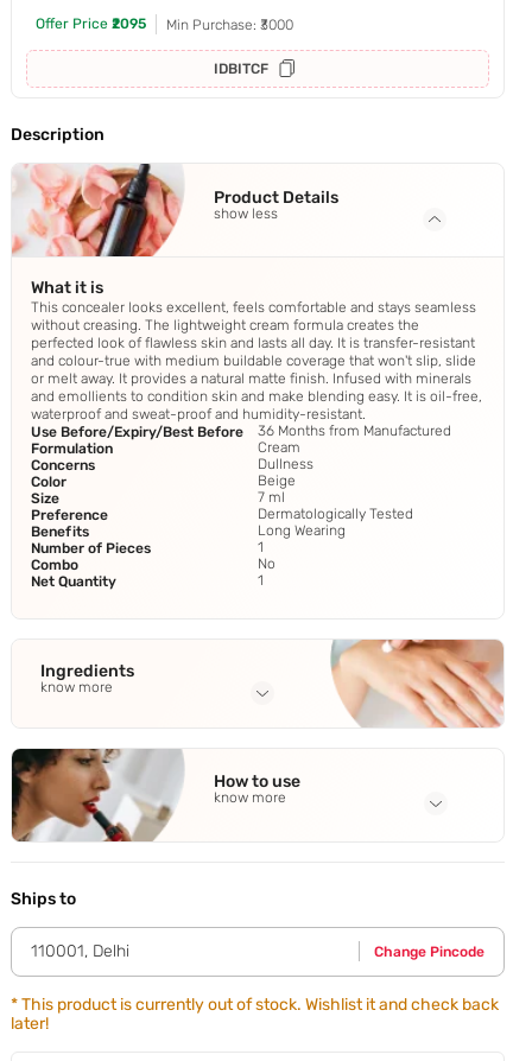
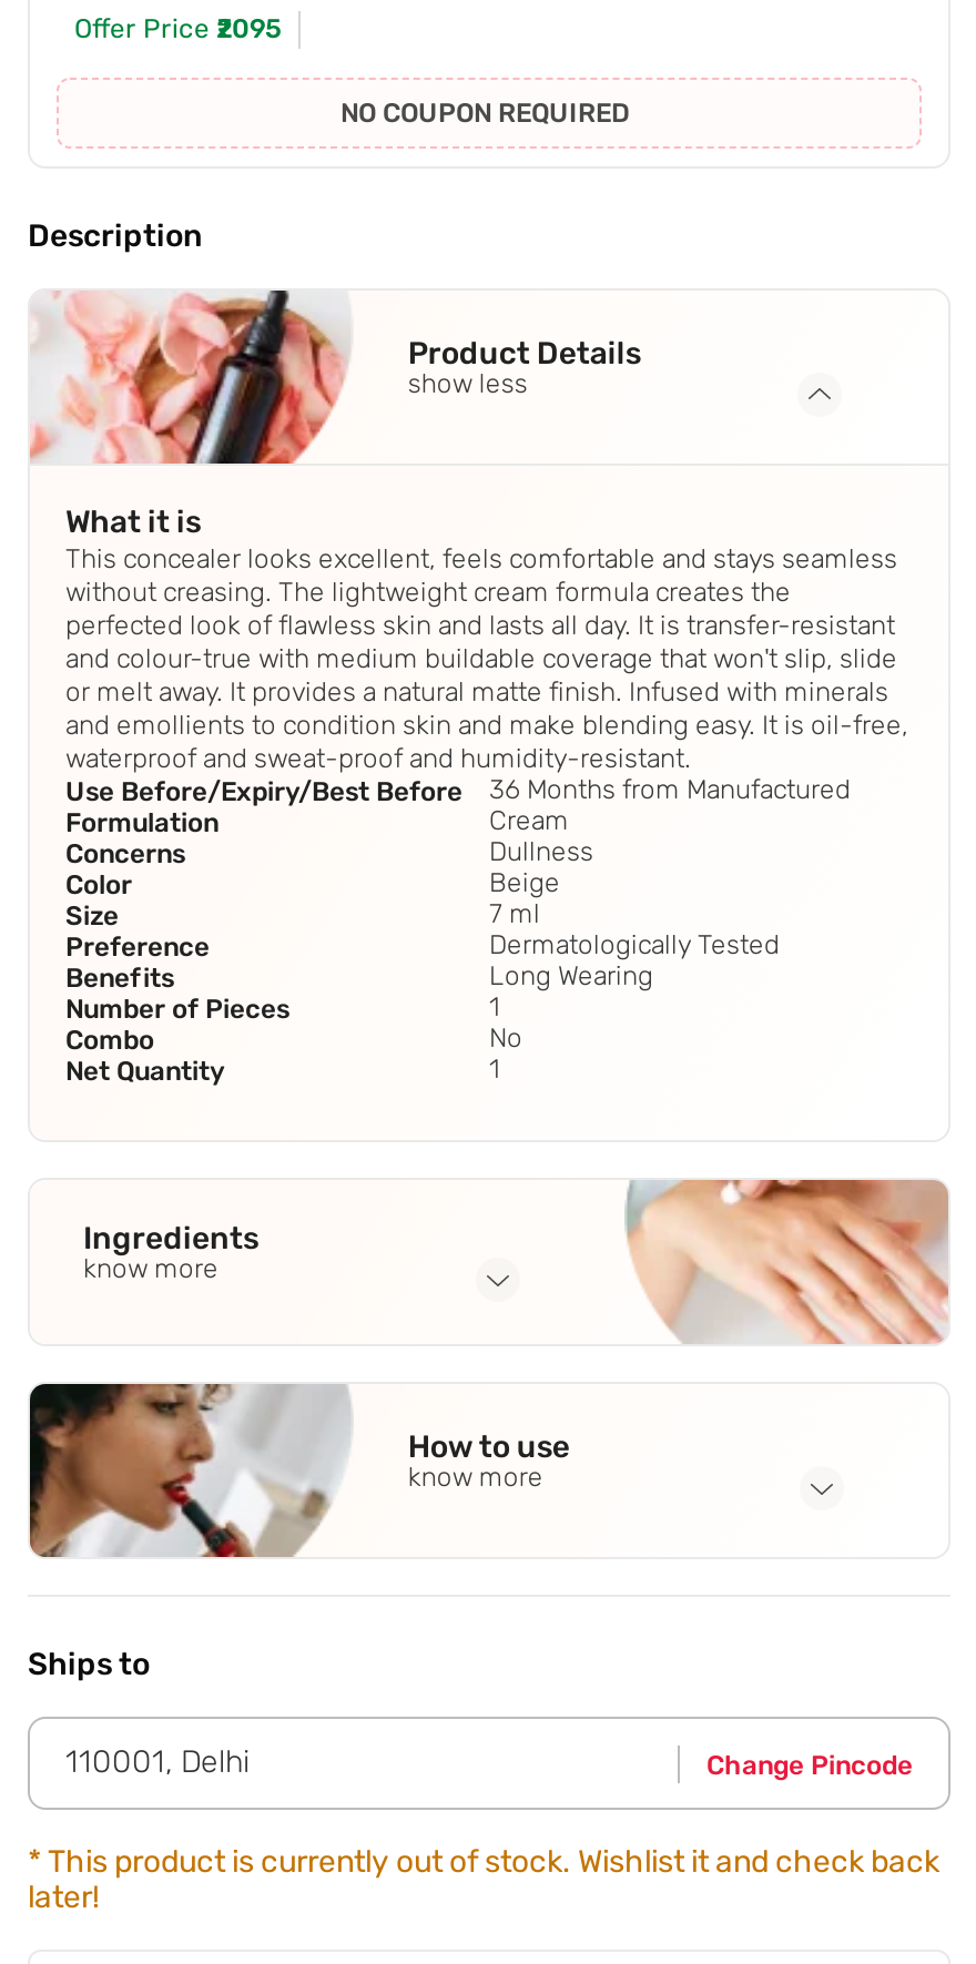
- Min Purchase: ₹3000
- IDBITCF
+ NO COUPON REQUIRED
